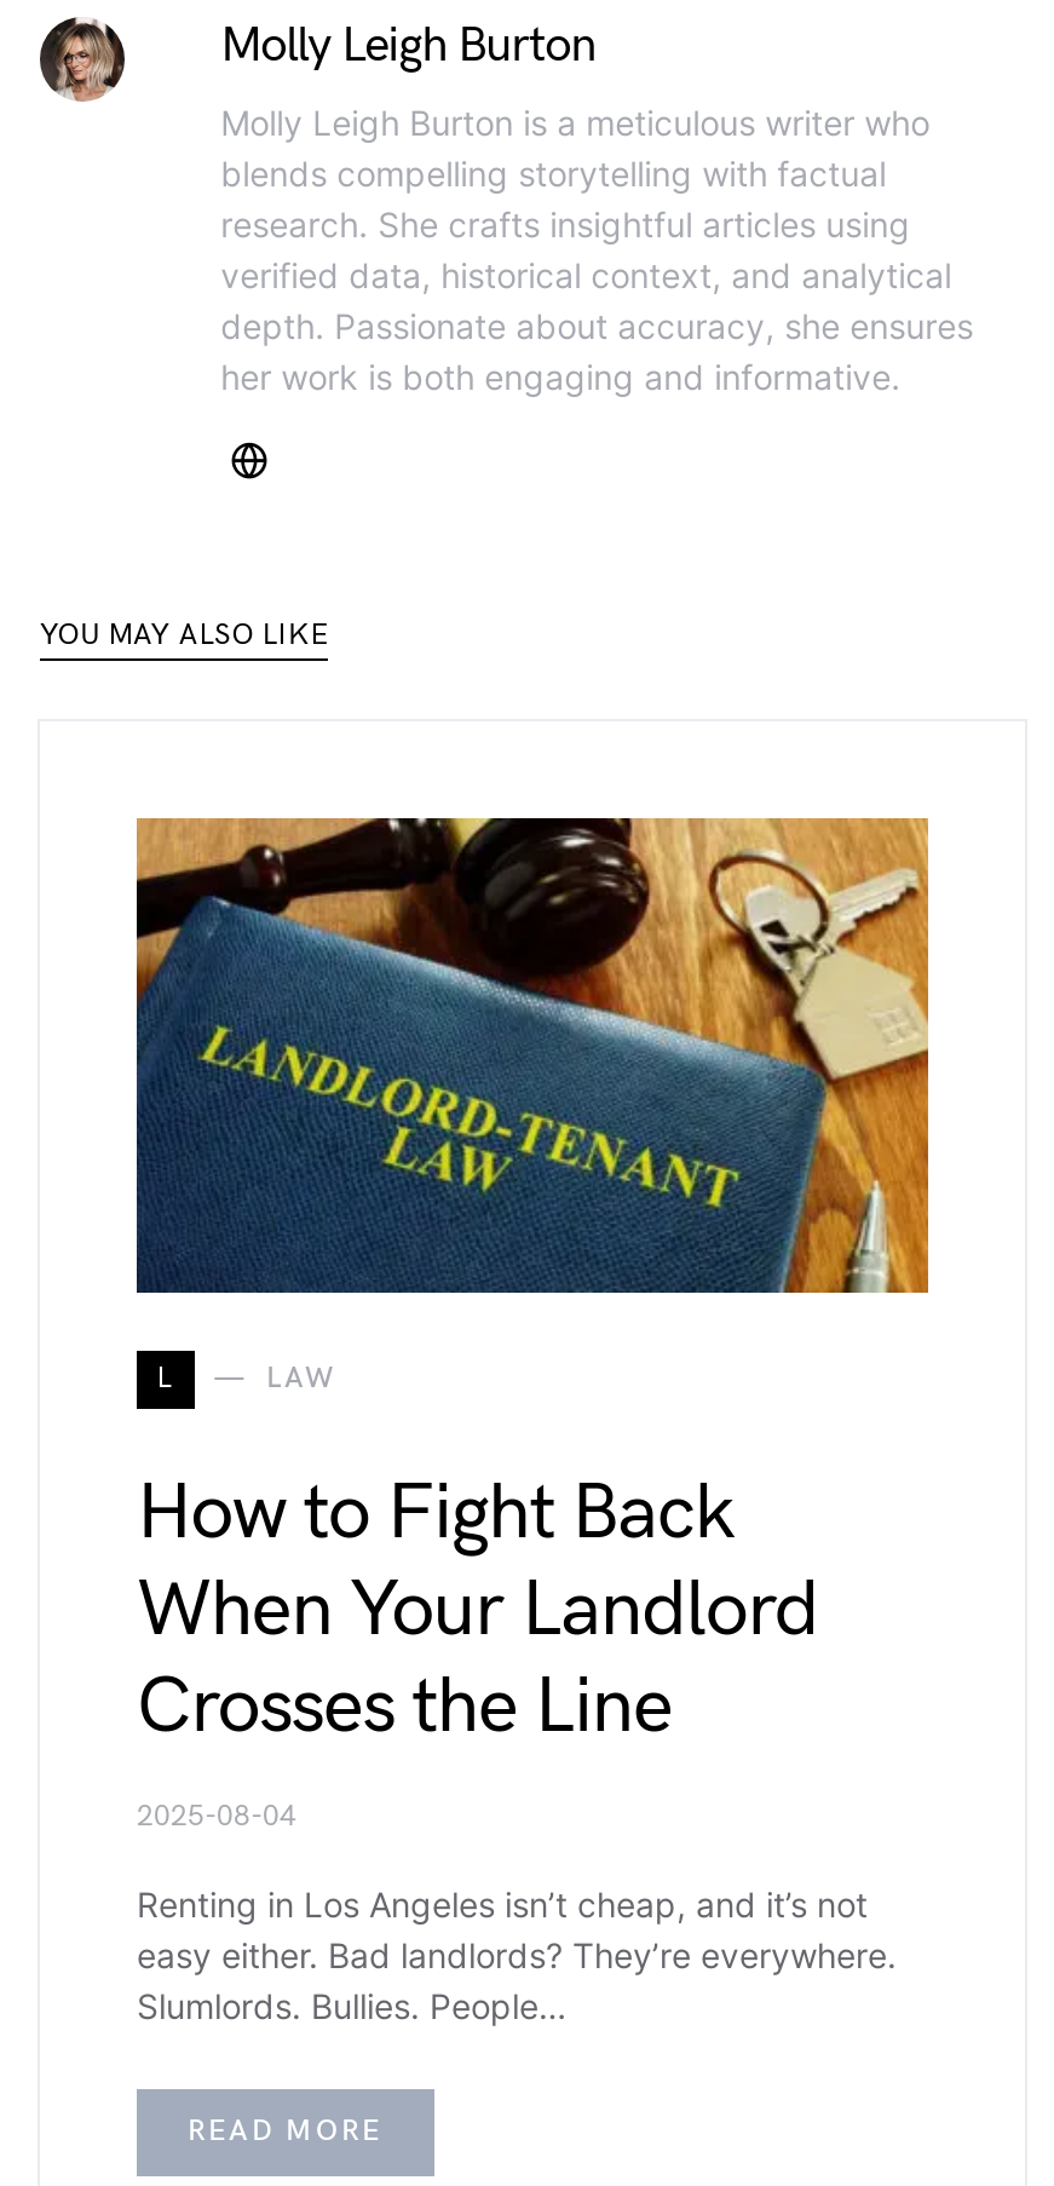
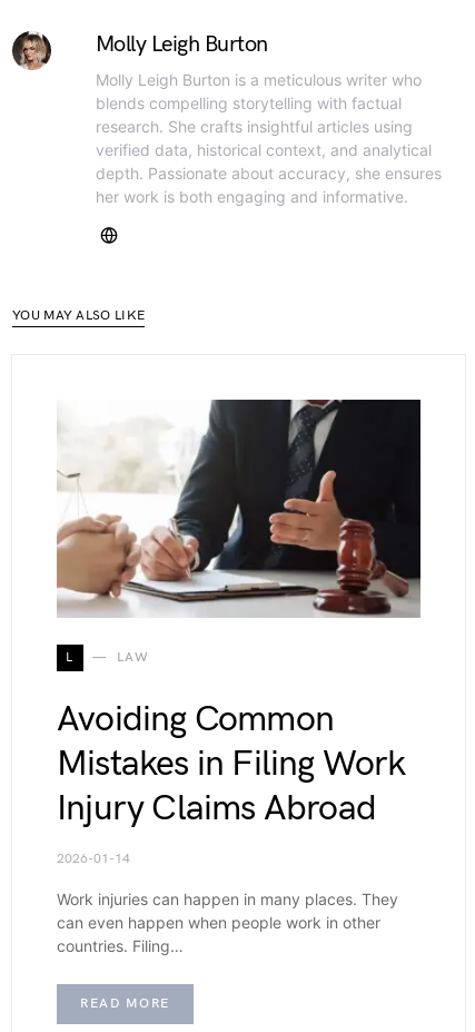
- [image]
+ [image]

- How to Fight Back
- When Your Landlord
- Crosses the Line
+ Avoiding Common
+ Mistakes in Filing Work
+ Injury Claims Abroad

- 2025-08-04
+ 2026-01-14

- Renting in Los Angeles isn’t cheap, and it’s not
- easy either. Bad landlords? They’re everywhere.
- Slumlords. Bullies. People…
+ Work injuries can happen in many places. They
+ can even happen when people work in other
+ countries. Filing…
